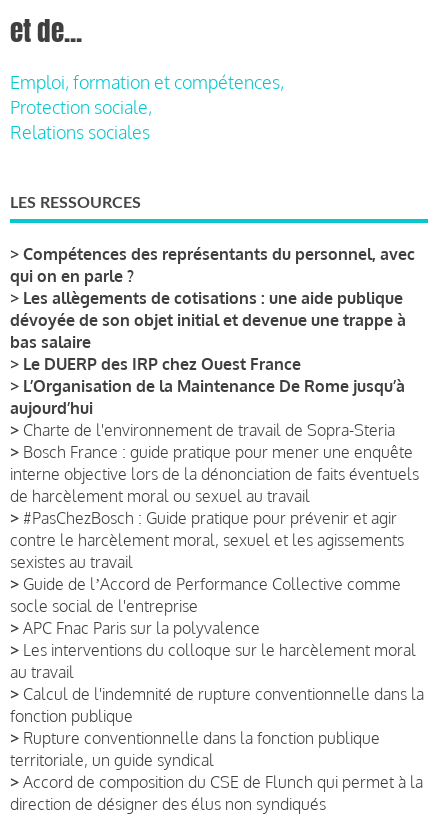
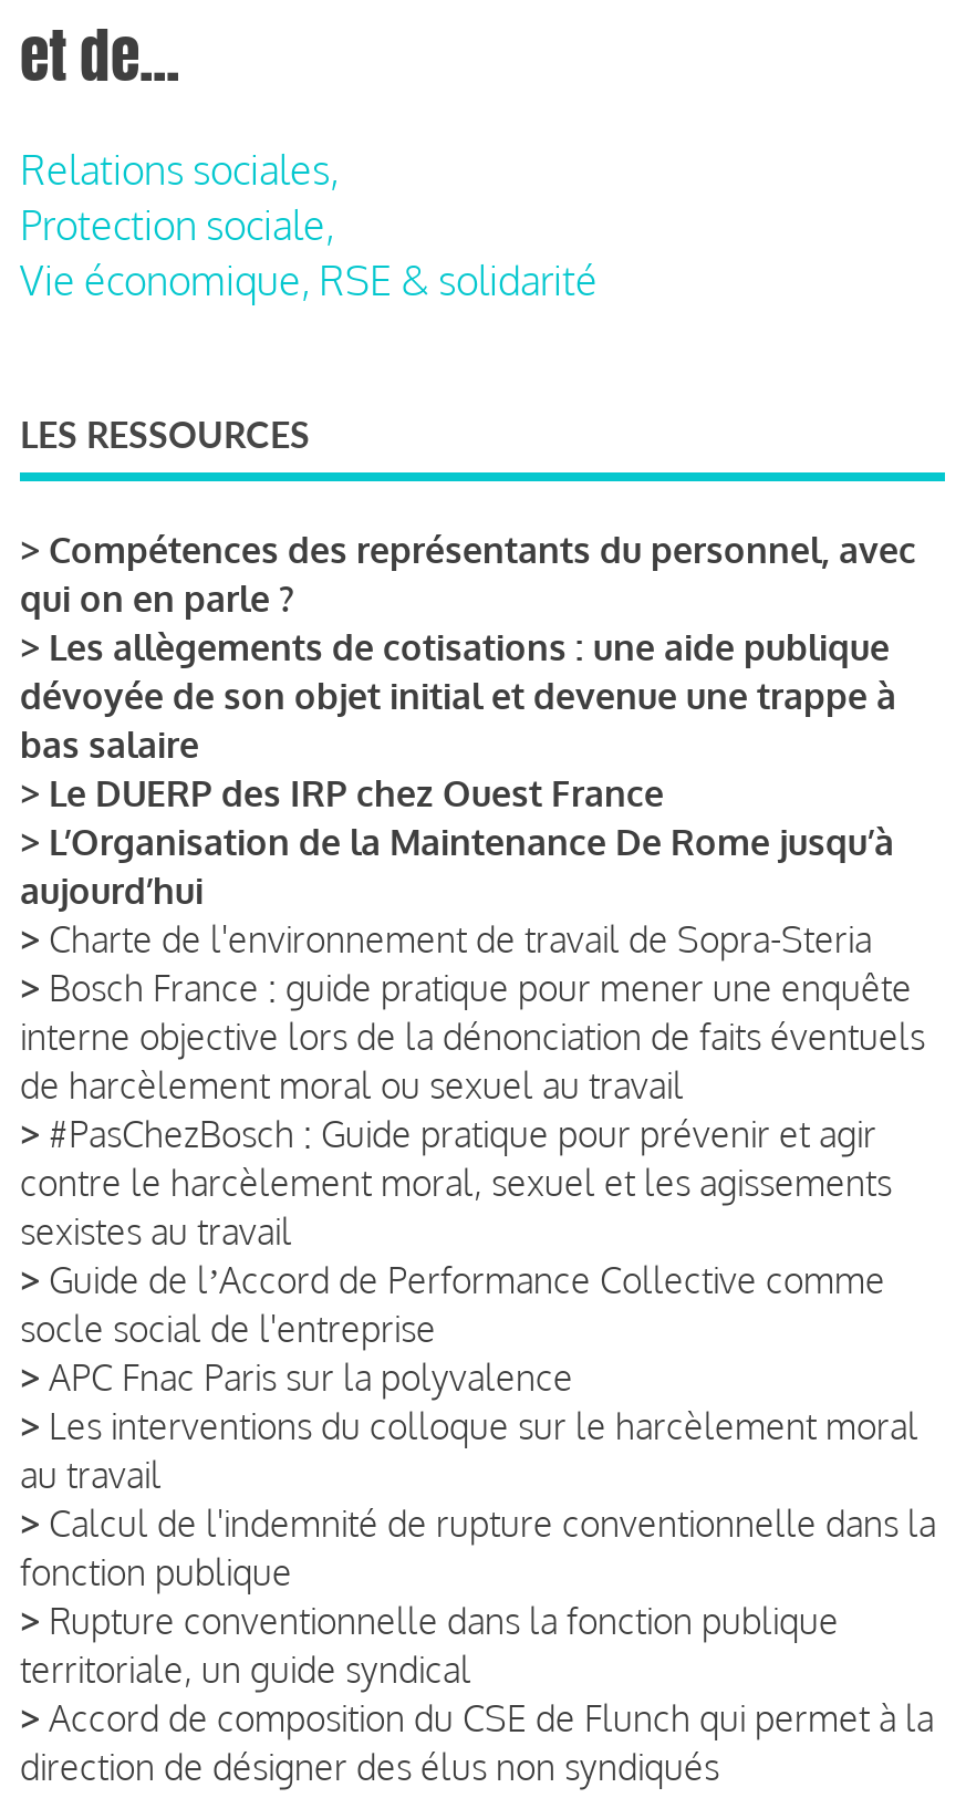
- Emploi, formation et compétences,
+ Relations sociales,

- Relations sociales
+ Vie économique, RSE & solidarité
